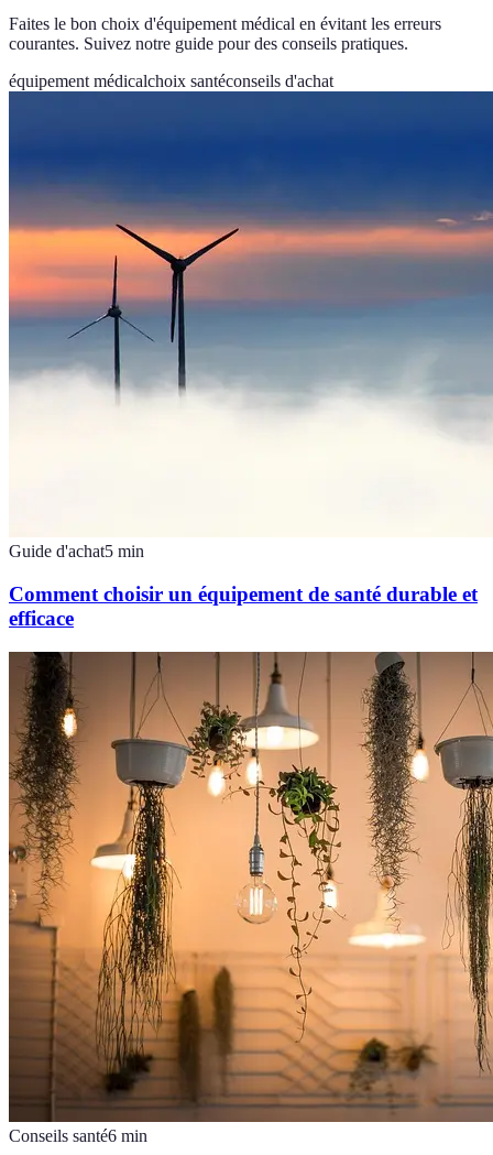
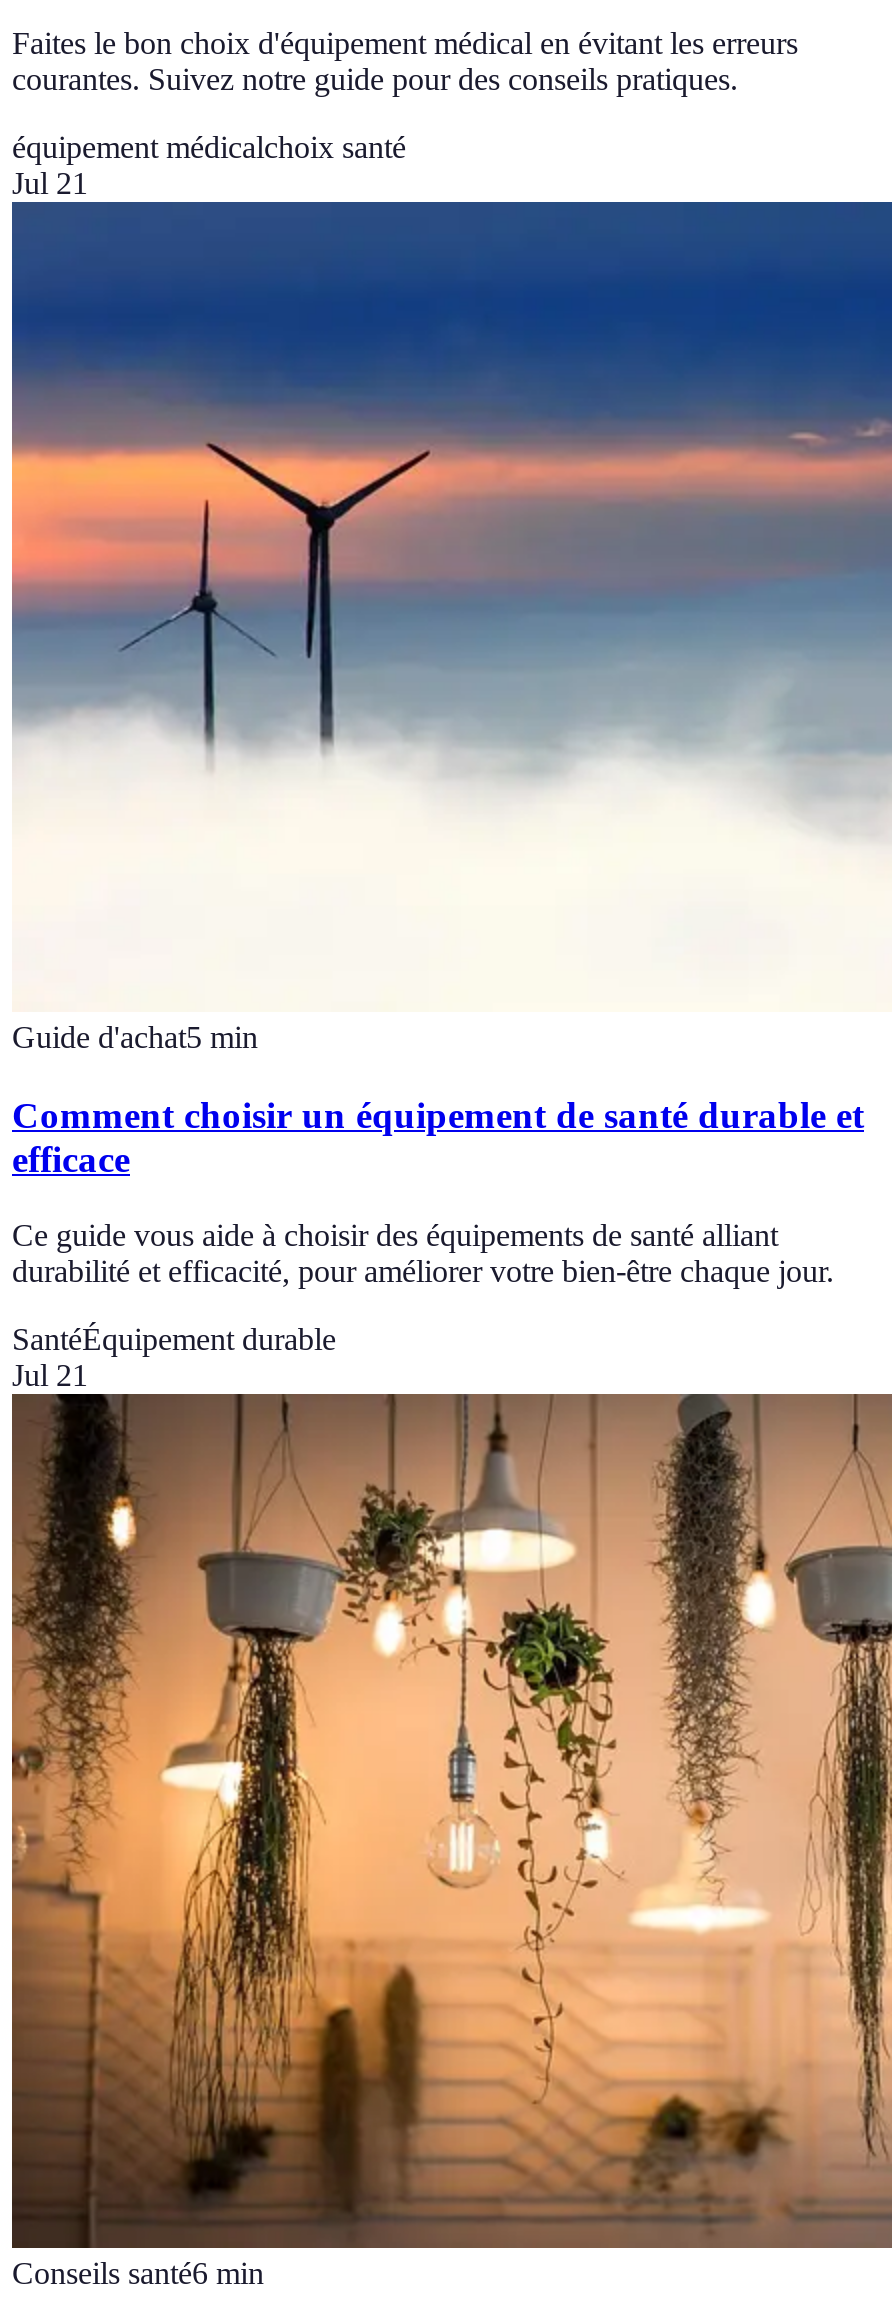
- équipement médicalchoix santéconseils d'achat
+ équipement médicalchoix santé
+ Jul 21

+ Ce guide vous aide à choisir des équipements de santé alliant
+ durabilité et efficacité, pour améliorer votre bien-être chaque jour.
+ SantéÉquipement durable
+ Jul 21
